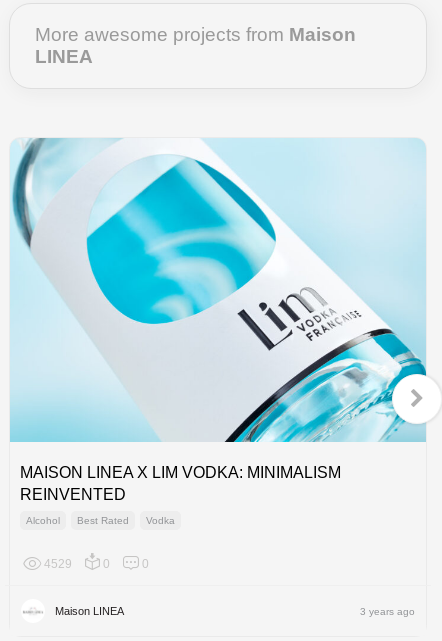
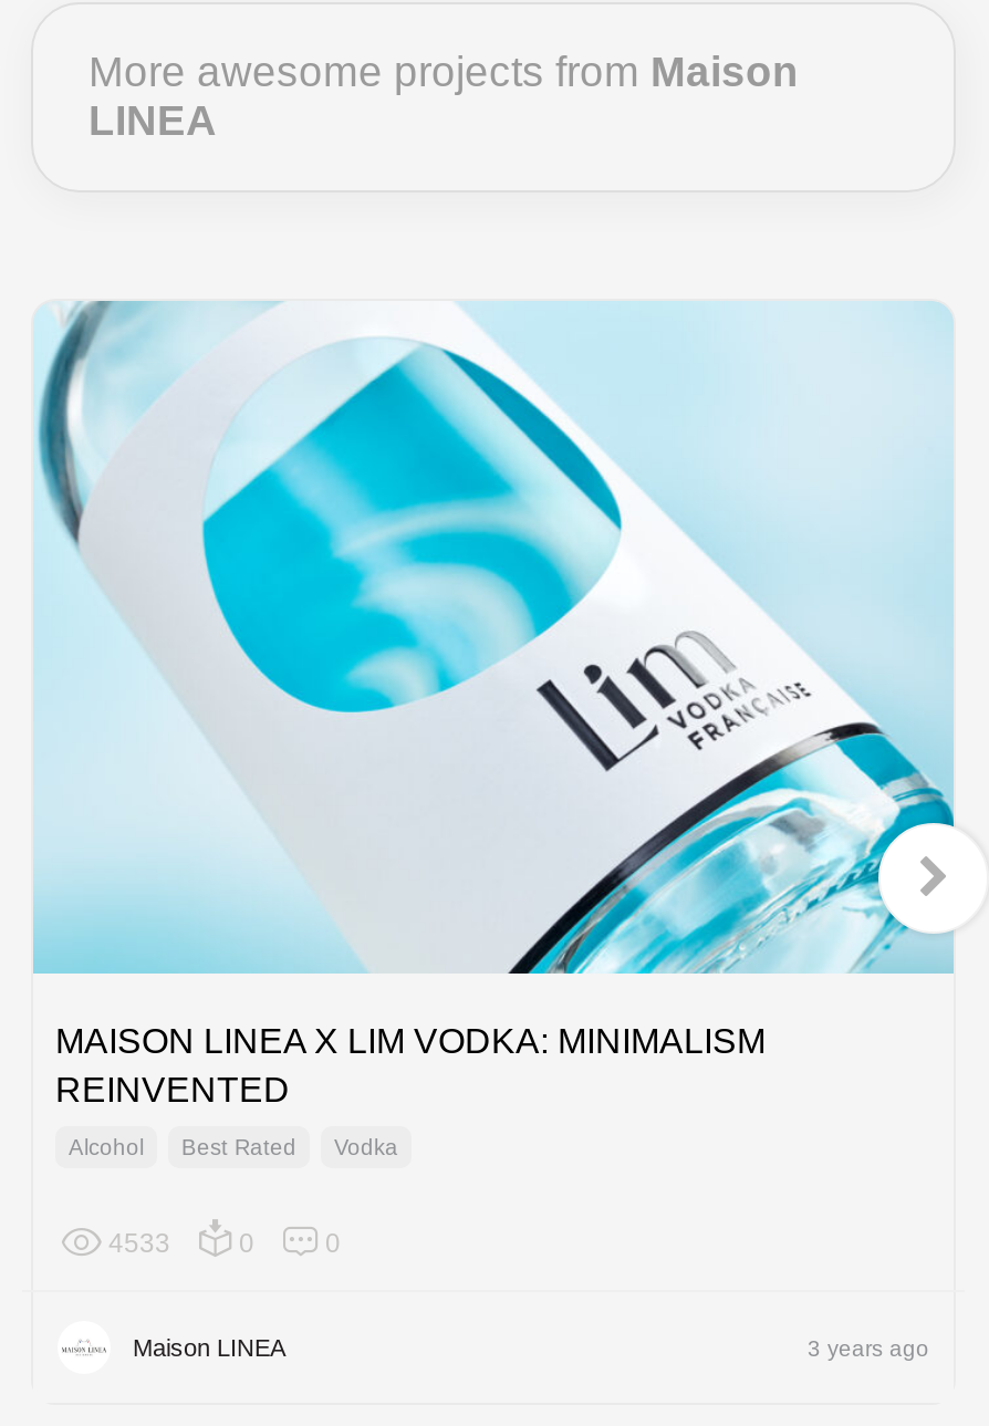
- 4529
+ 4533
